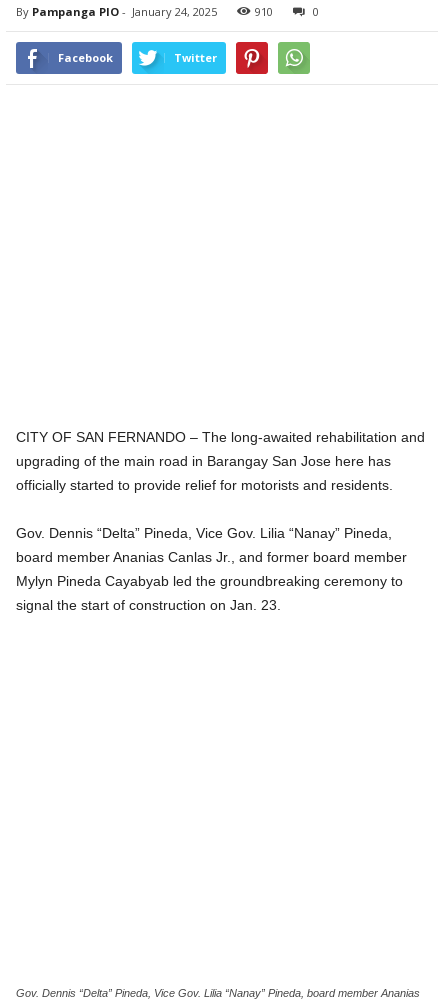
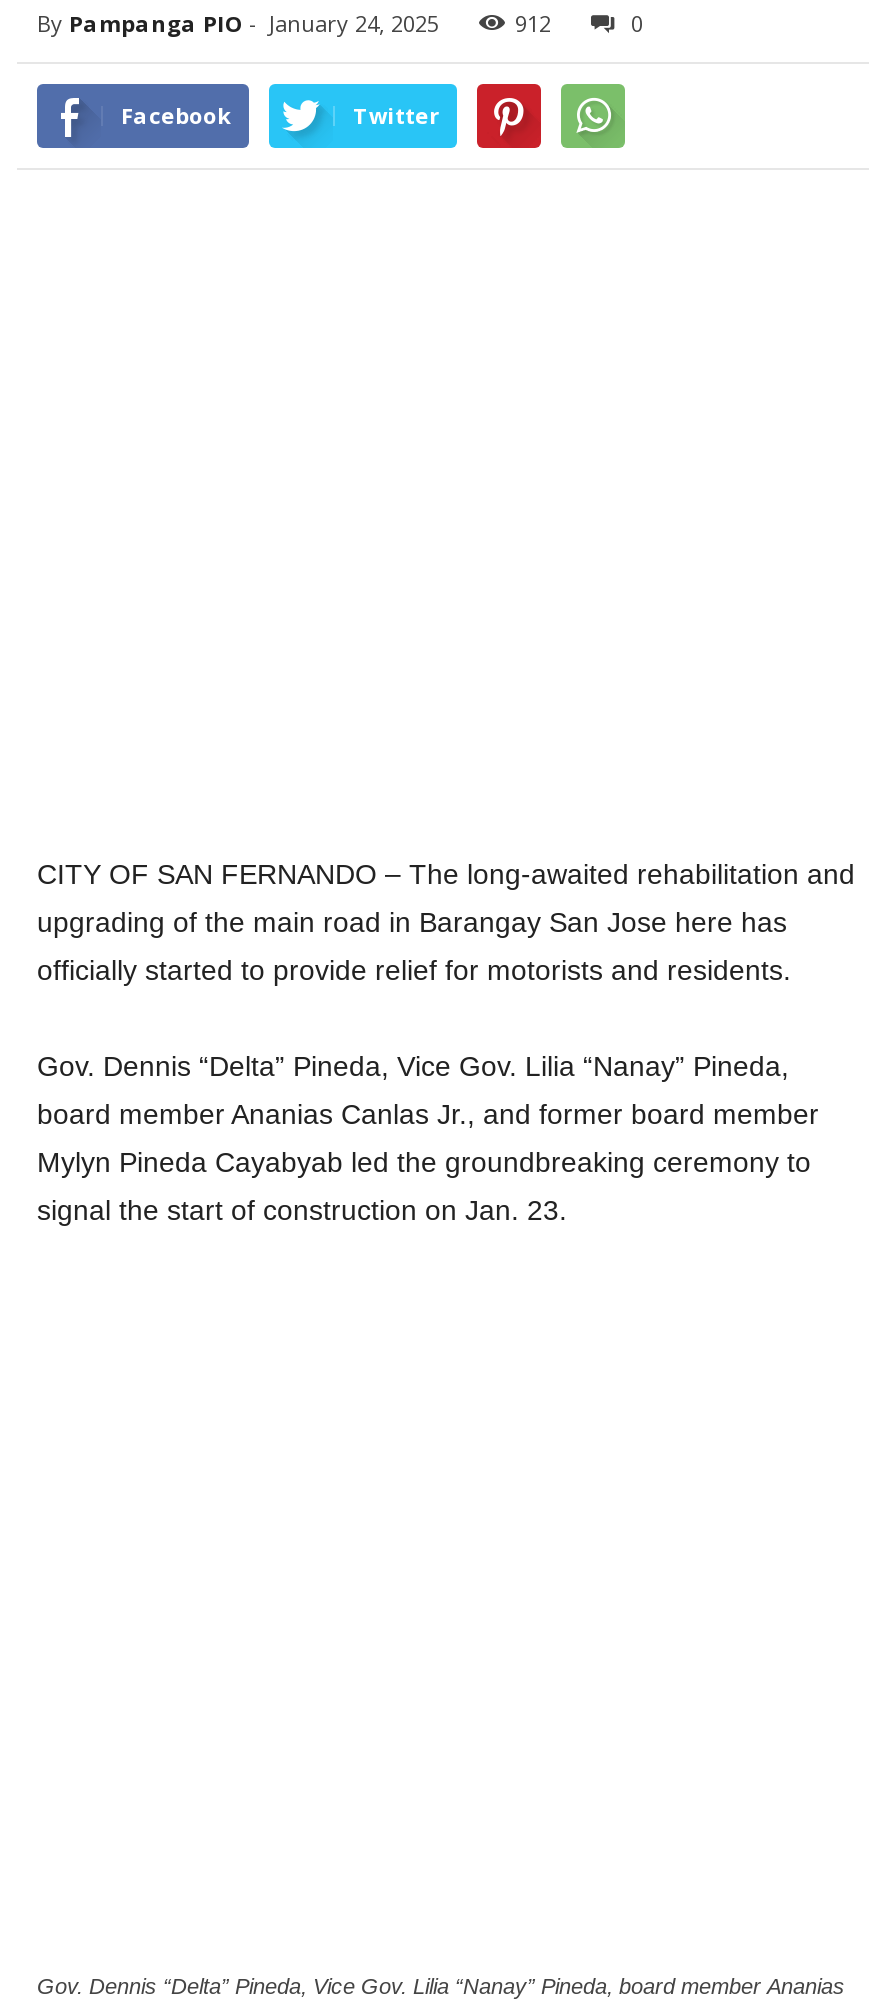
- 910
+ 912
